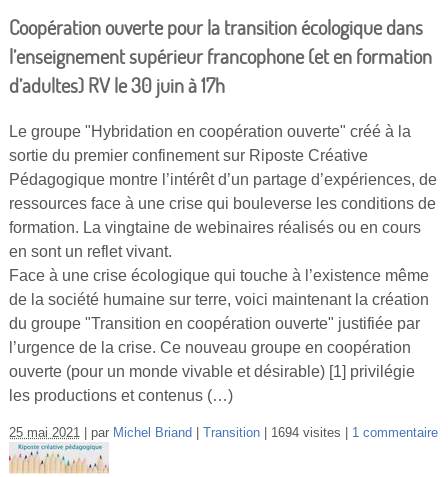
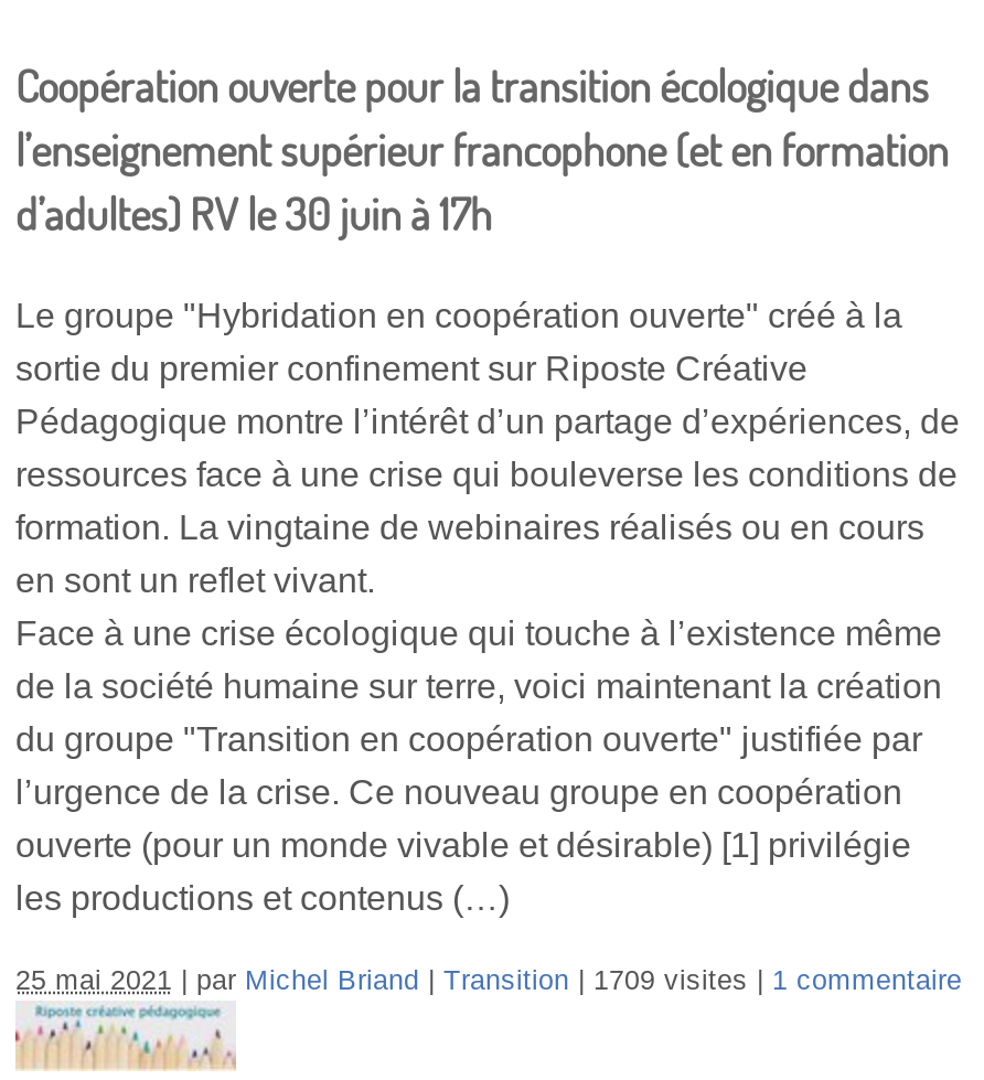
- 25 mai 2021 par Michel Briand Transition 1694 visites 1 commentaire
+ 25 mai 2021 par Michel Briand Transition 1709 visites 1 commentaire
